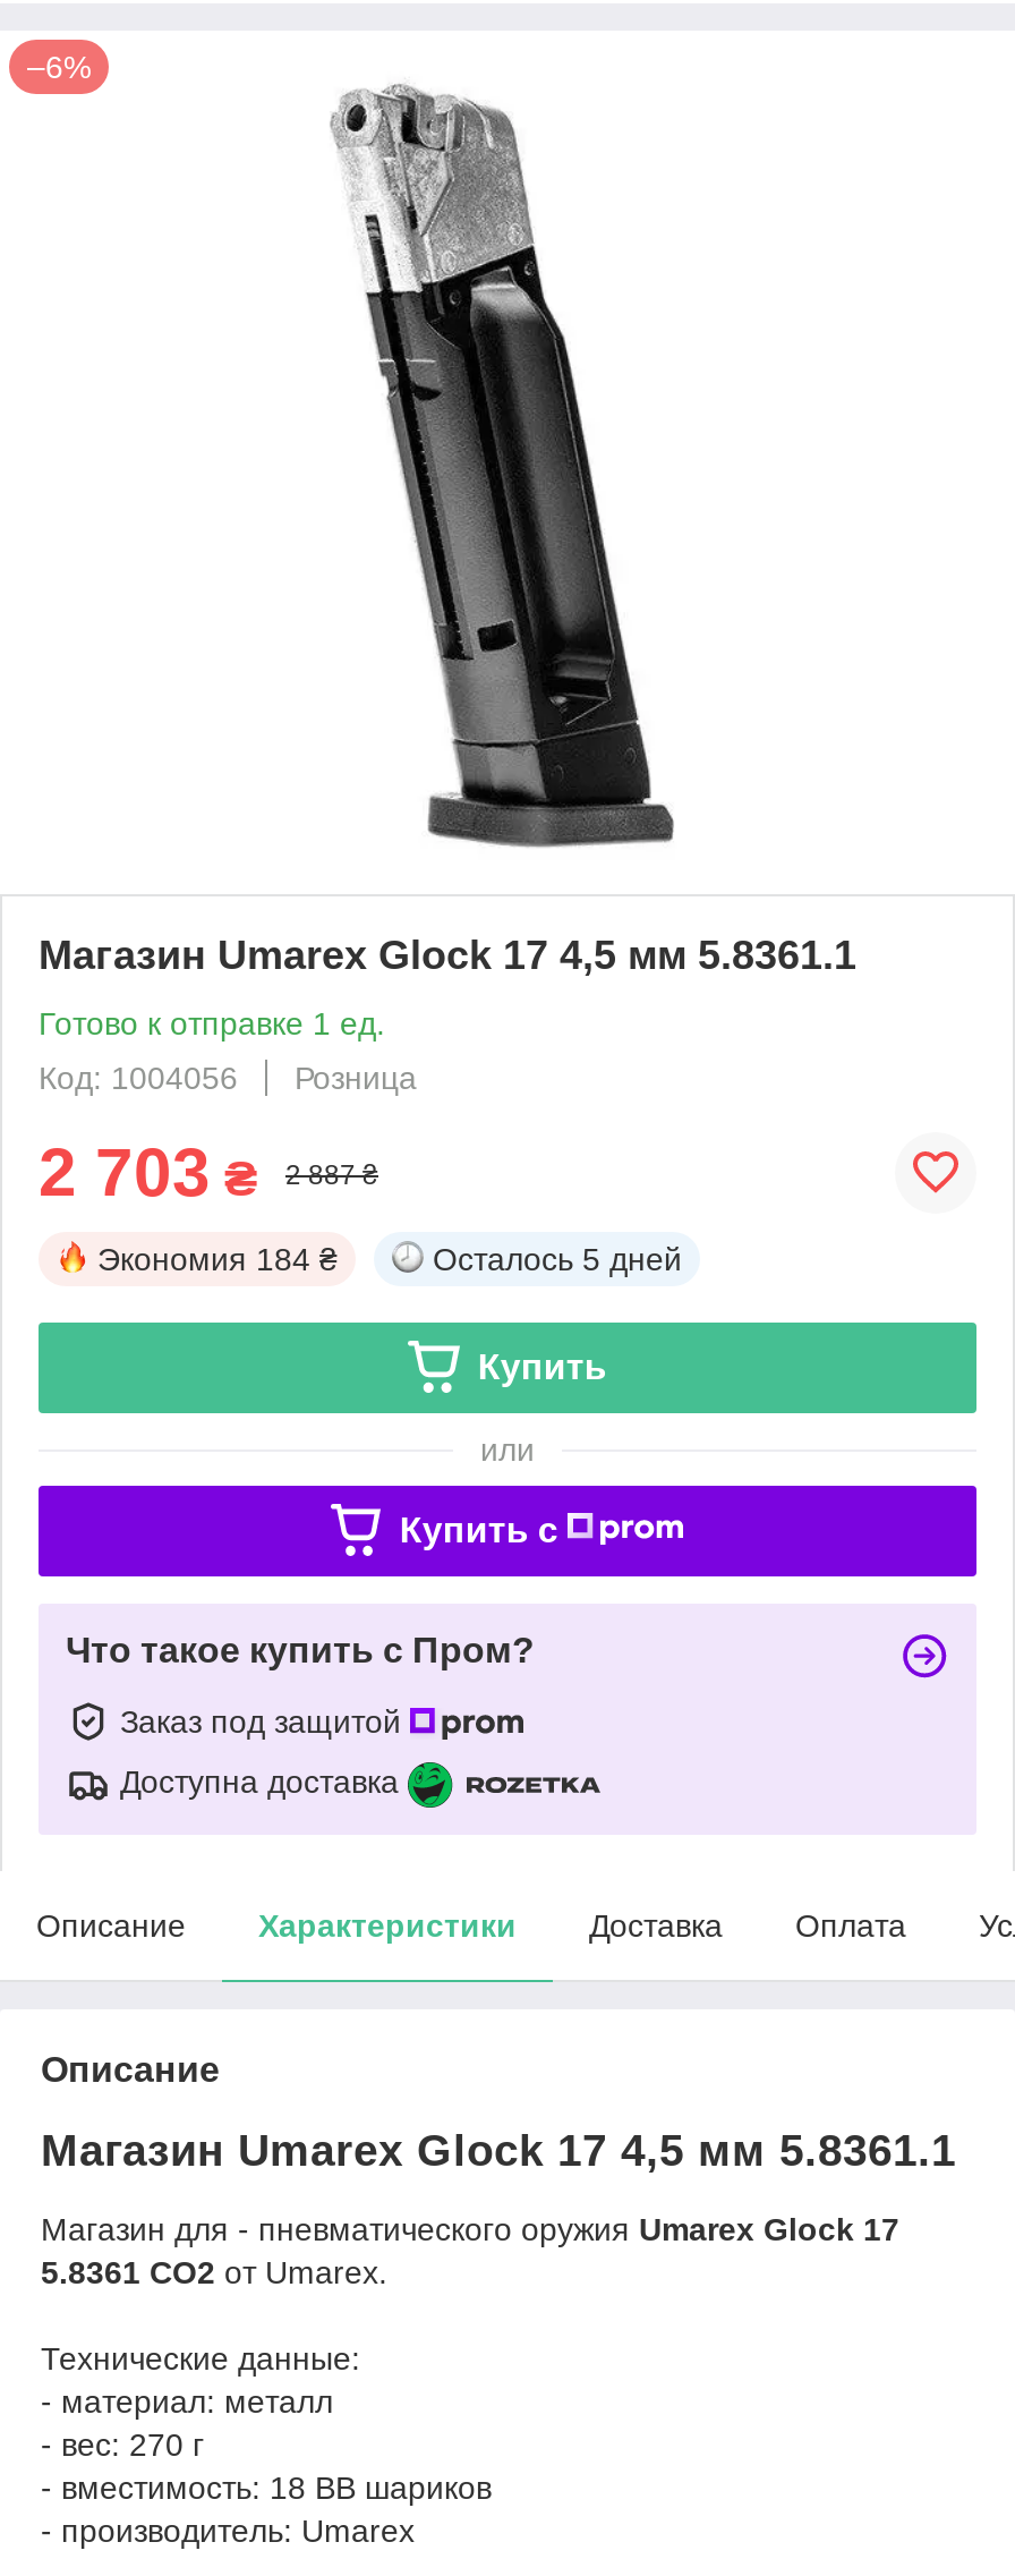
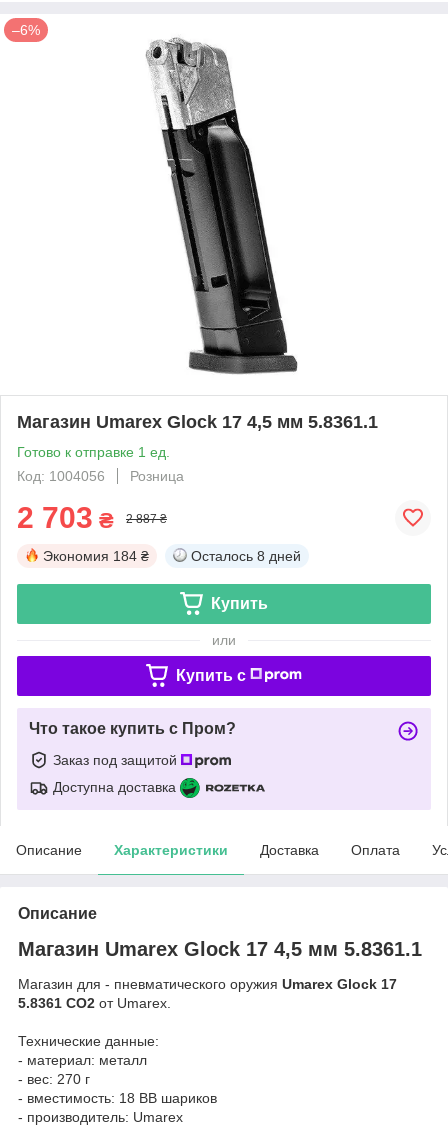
- Осталось 5 дней
+ Осталось 8 дней
